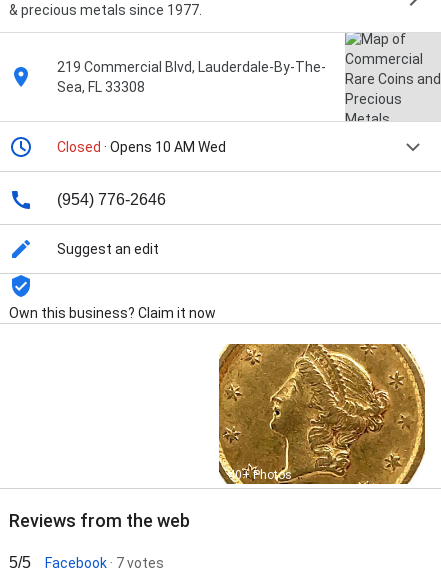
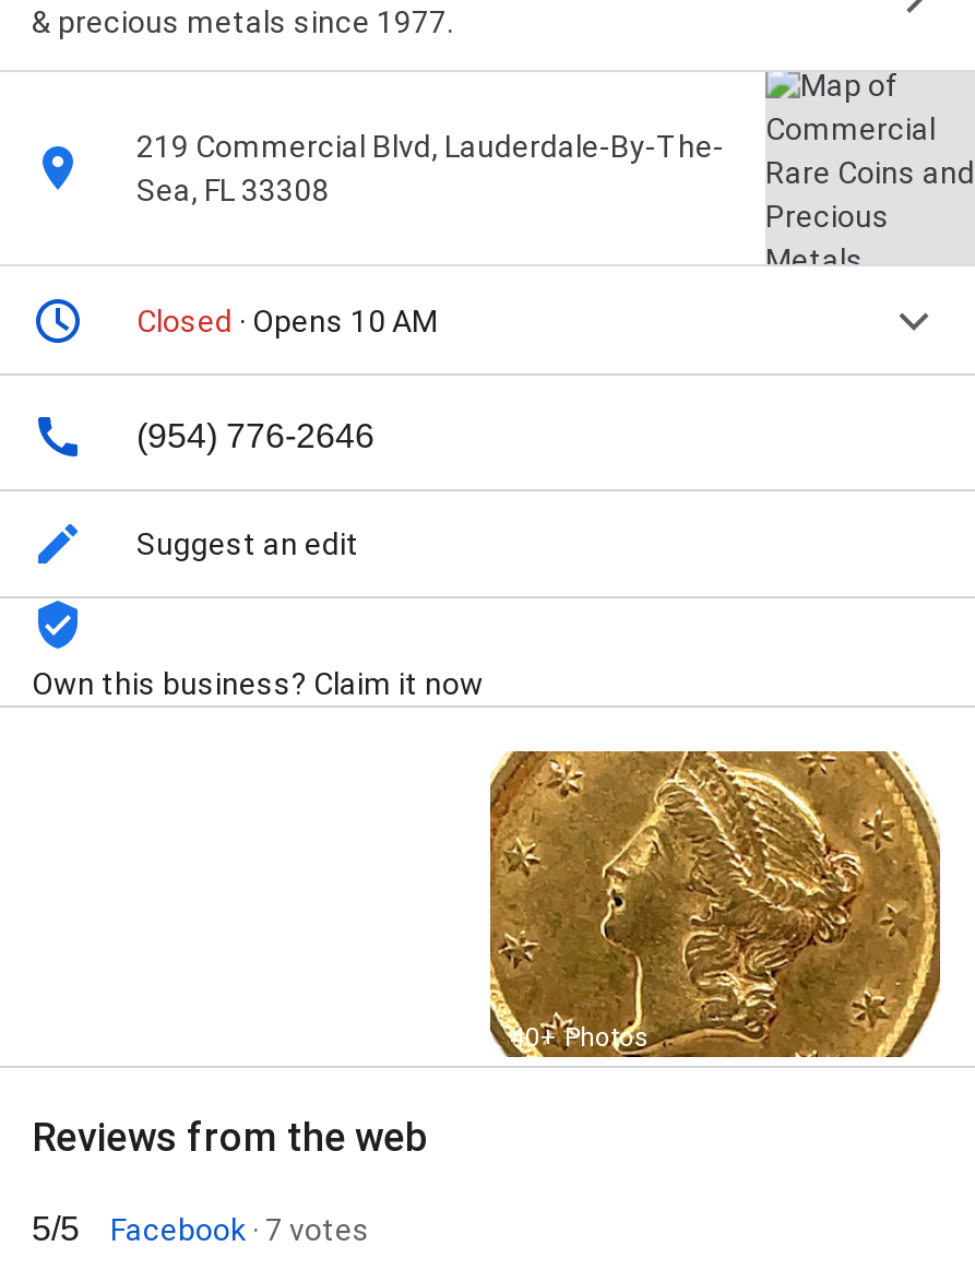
- Closed · Opens 10 AM Wed
+ Closed · Opens 10 AM
